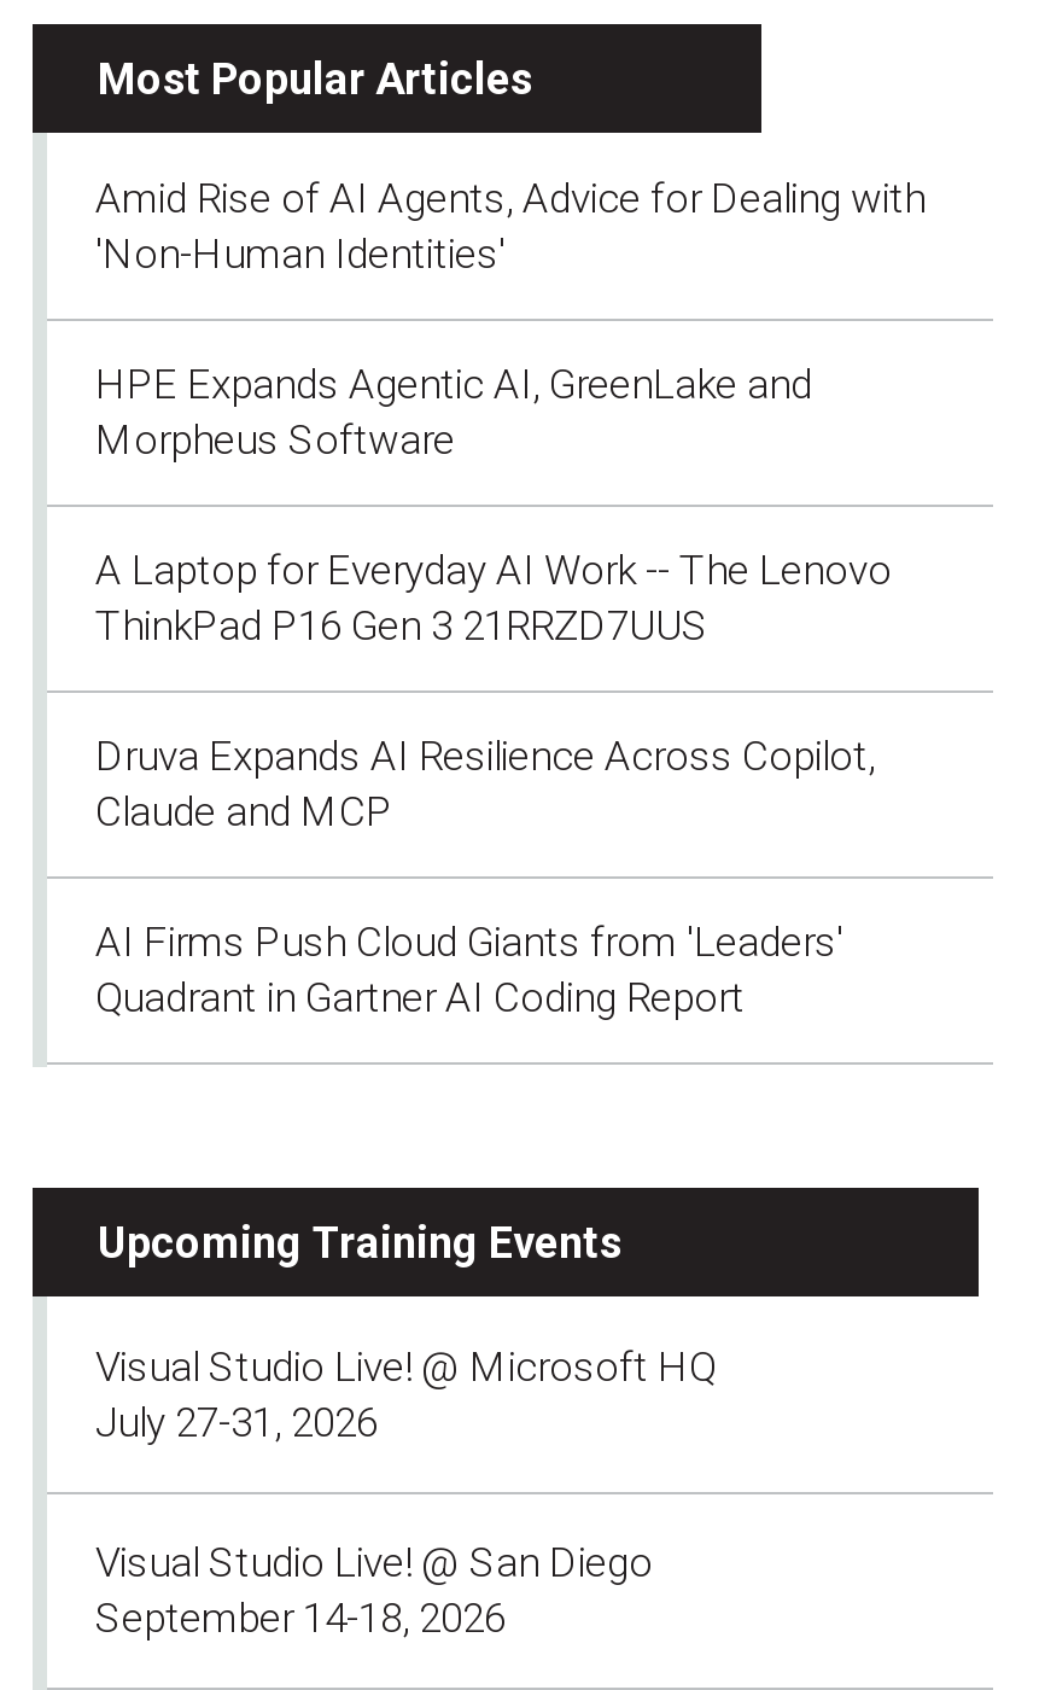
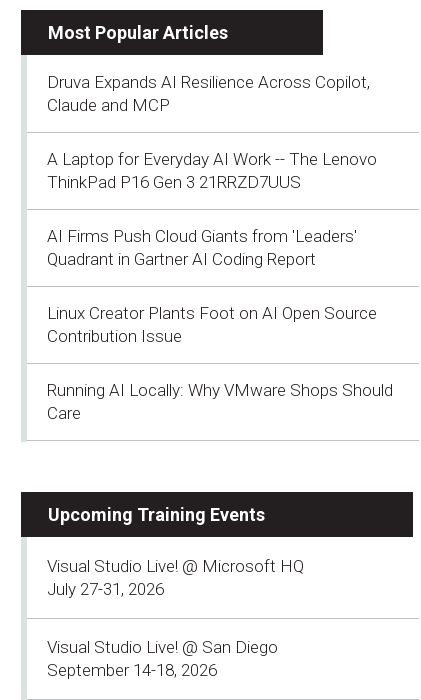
- Amid Rise of AI Agents, Advice for Dealing with
- 'Non-Human Identities'
- HPE Expands Agentic AI, GreenLake and
- Morpheus Software

moved down: A Laptop for Everyday AI Work -- The Lenovo | ThinkPad P16 Gen 3 21RRZD7UUS

moved up: Druva Expands AI Resilience Across Copilot, | Claude and MCP

moved up: AI Firms Push Cloud Giants from 'Leaders' | Quadrant in Gartner AI Coding Report

+ Linux Creator Plants Foot on AI Open Source
+ Contribution Issue
+ Running AI Locally: Why VMware Shops Should
+ Care
